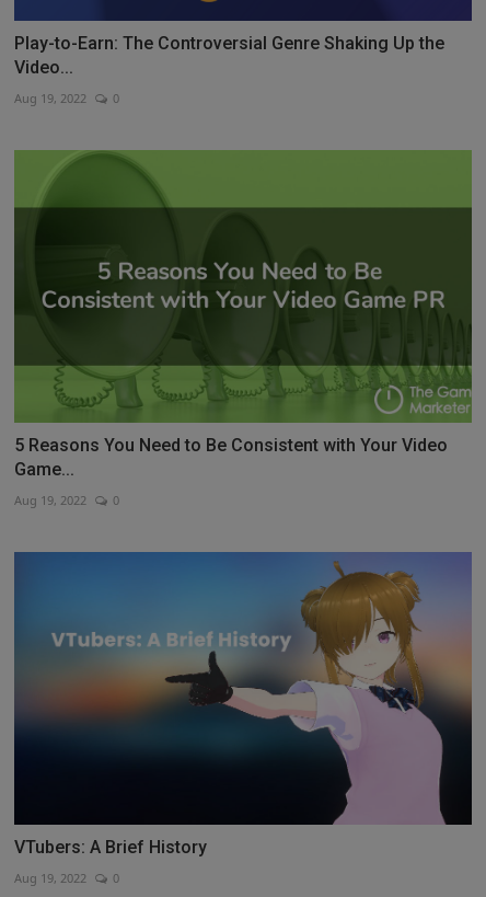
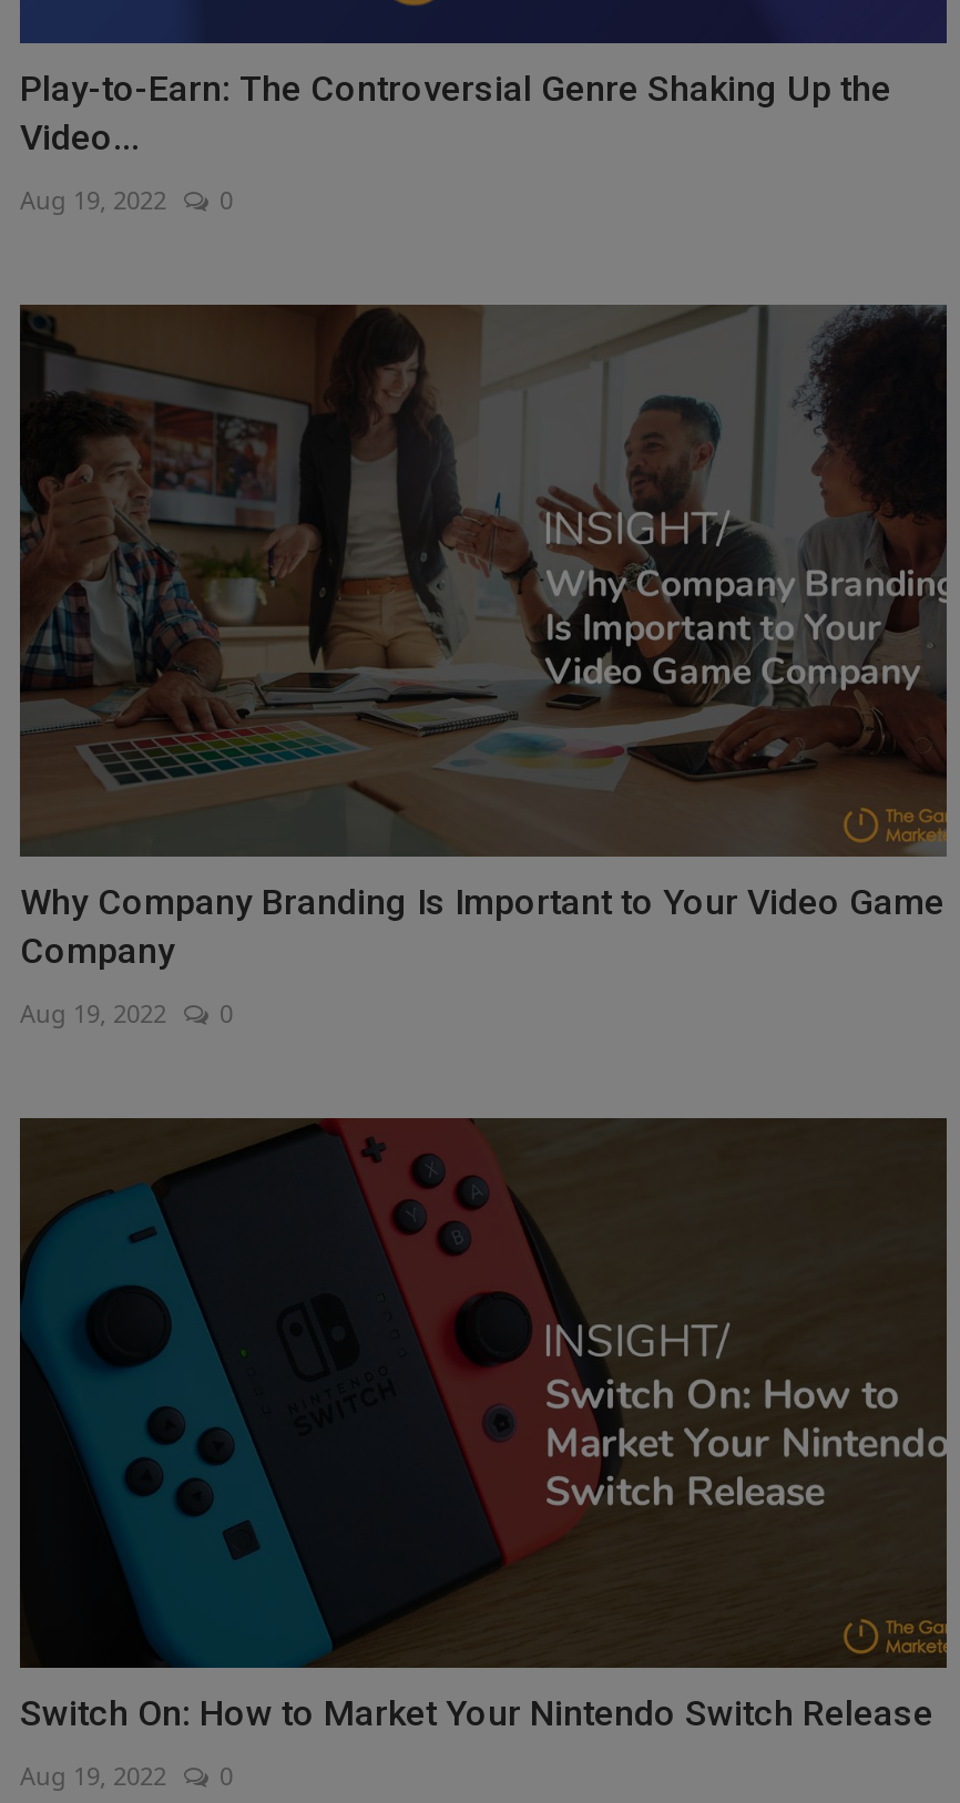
- [image]
- 5 Reasons You Need to Be Consistent with Your Video
- Game...
+ [image]
+ Why Company Branding Is Important to Your Video Game
+ Company

- [image]
- VTubers: A Brief History
+ [image]
+ Switch On: How to Market Your Nintendo Switch Release
